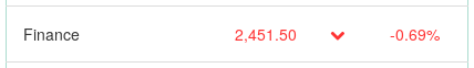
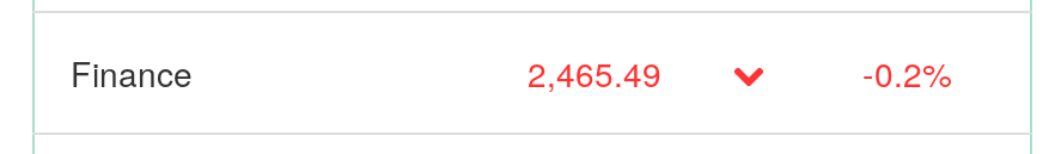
- 2,451.50
+ 2,465.49

- -0.69%
+ -0.2%
